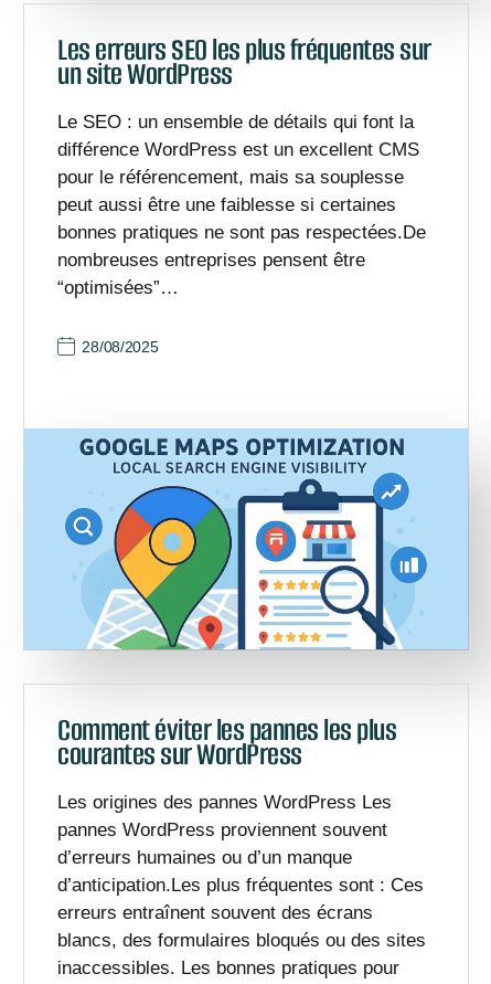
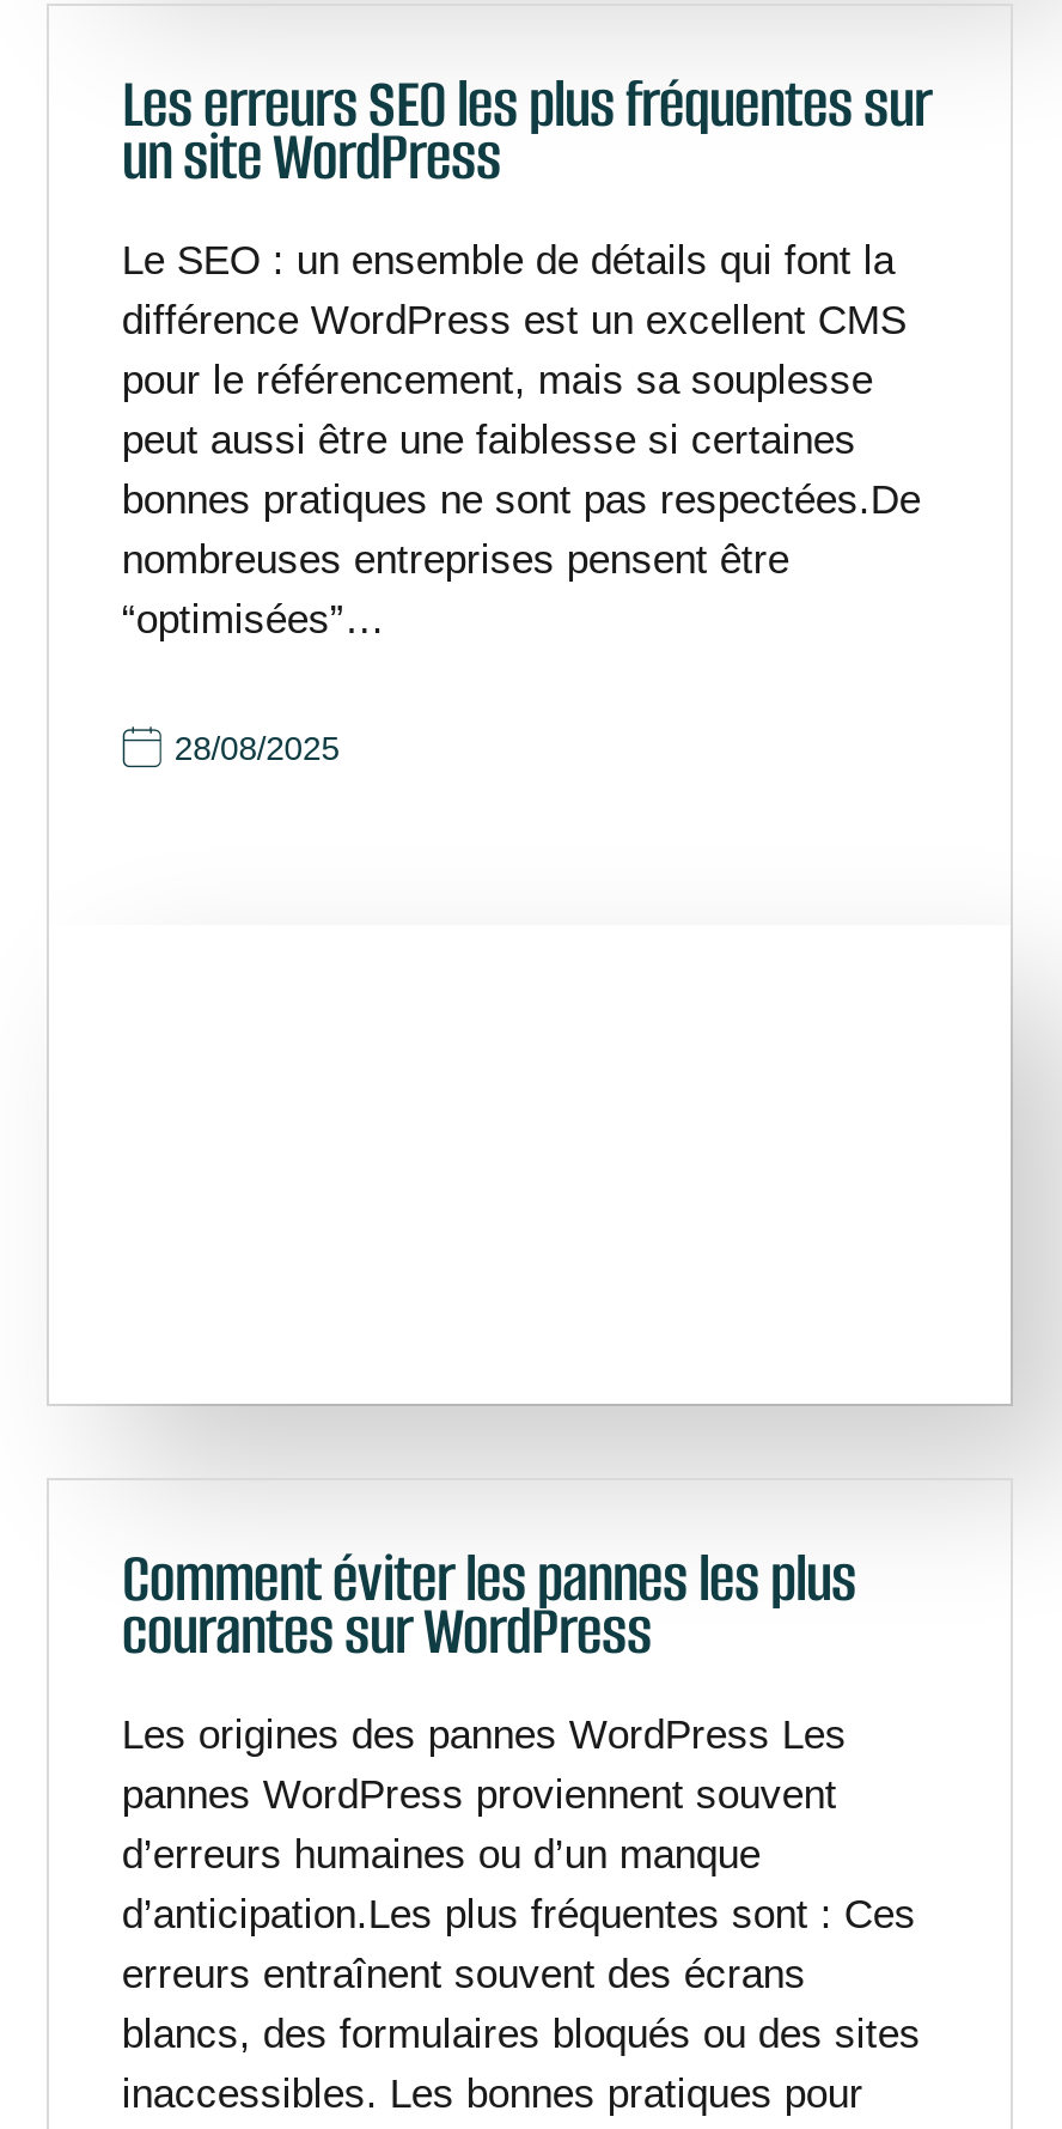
- [image]
